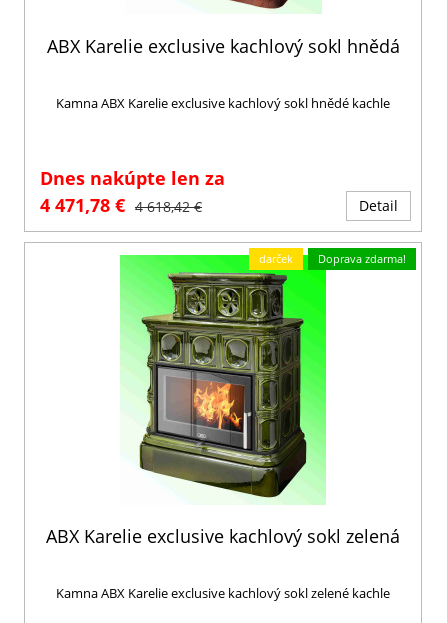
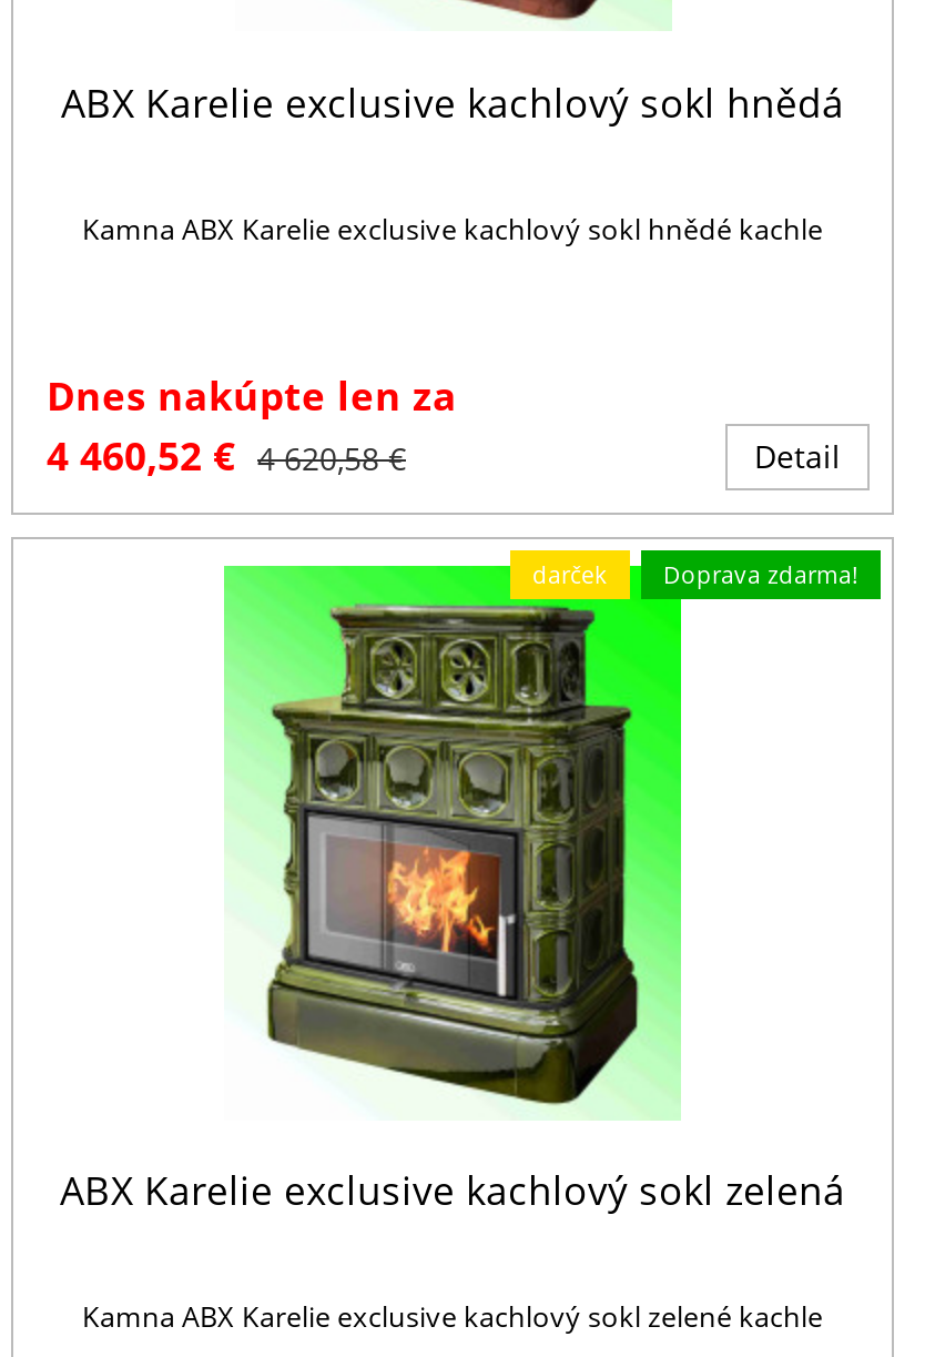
- 4 471,78 € 4 618,42 €
+ 4 460,52 € 4 620,58 €
